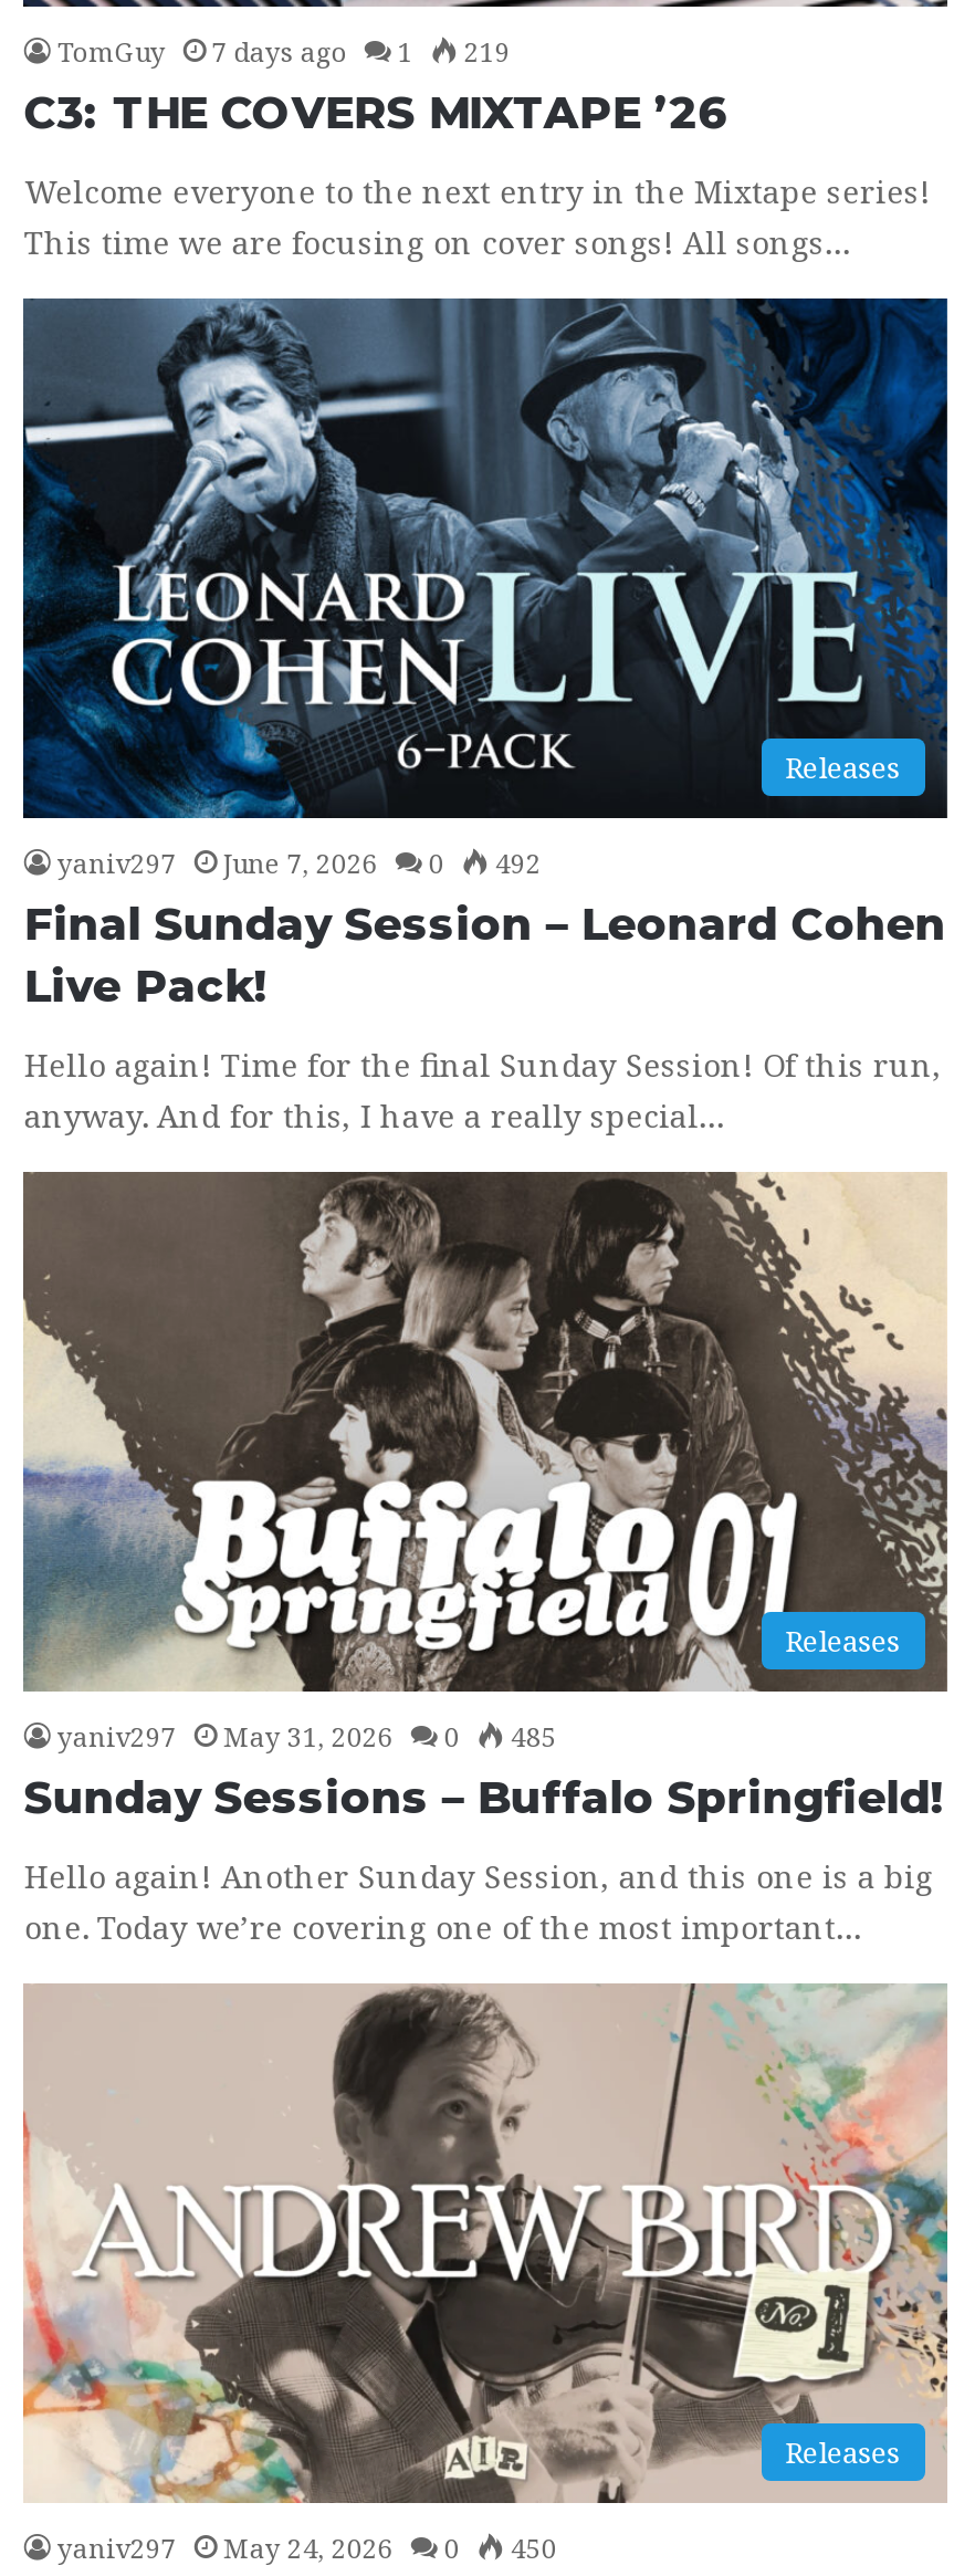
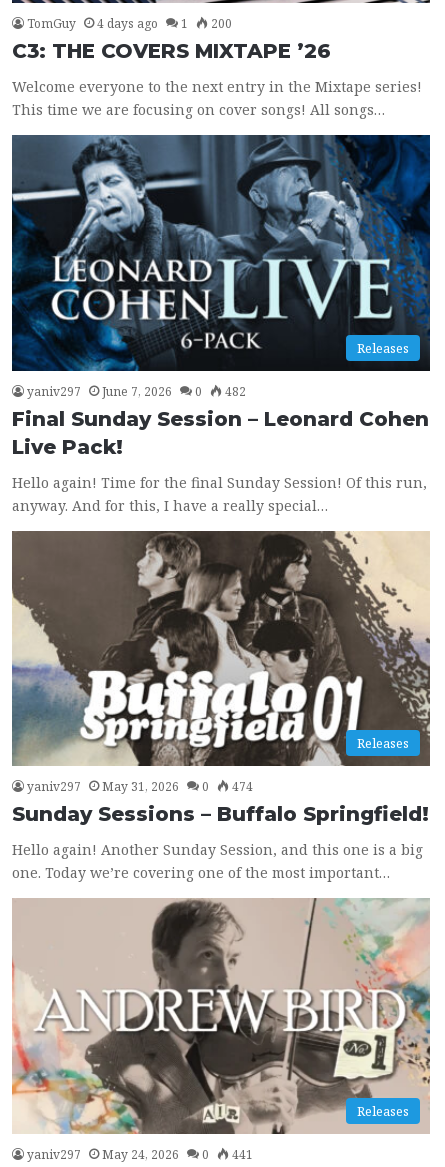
- 7 days ago
+ 4 days ago

- 219
+ 200

- yaniv297 June 7, 2026 0 492
+ yaniv297 June 7, 2026 0 482

- yaniv297 May 31, 2026 0 485
+ yaniv297 May 31, 2026 0 474

- yaniv297 May 24, 2026 0 450
+ yaniv297 May 24, 2026 0 441
